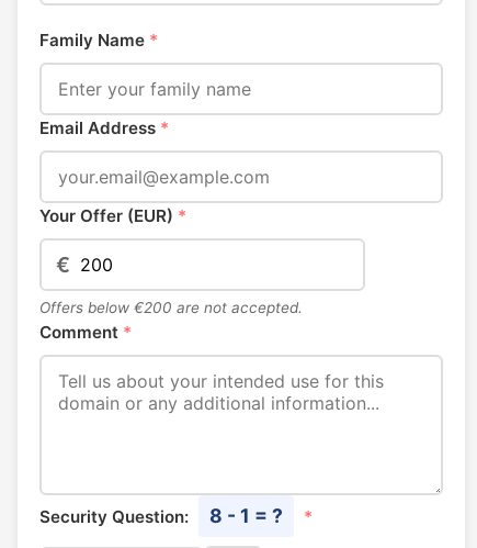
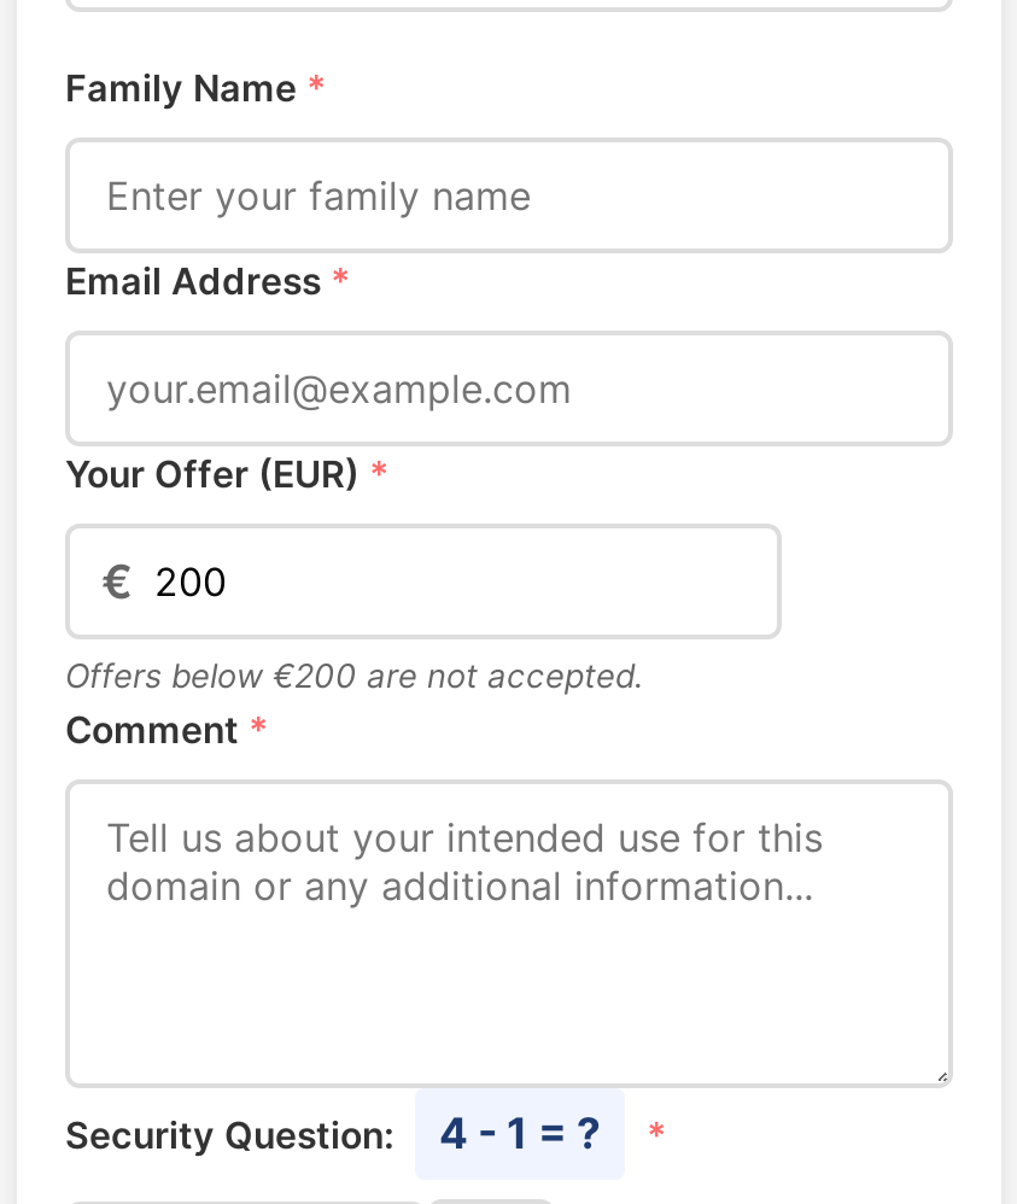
- 8 - 1 = ?
+ 4 - 1 = ?
